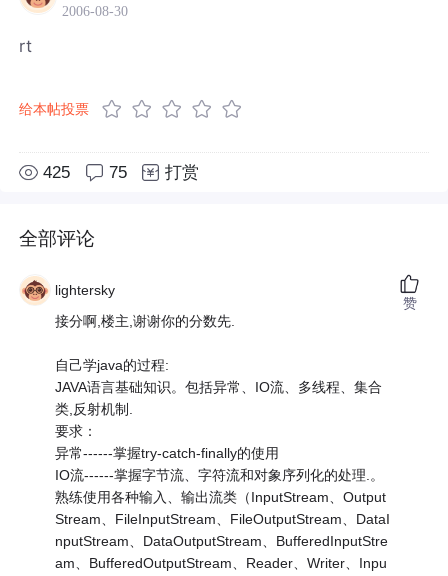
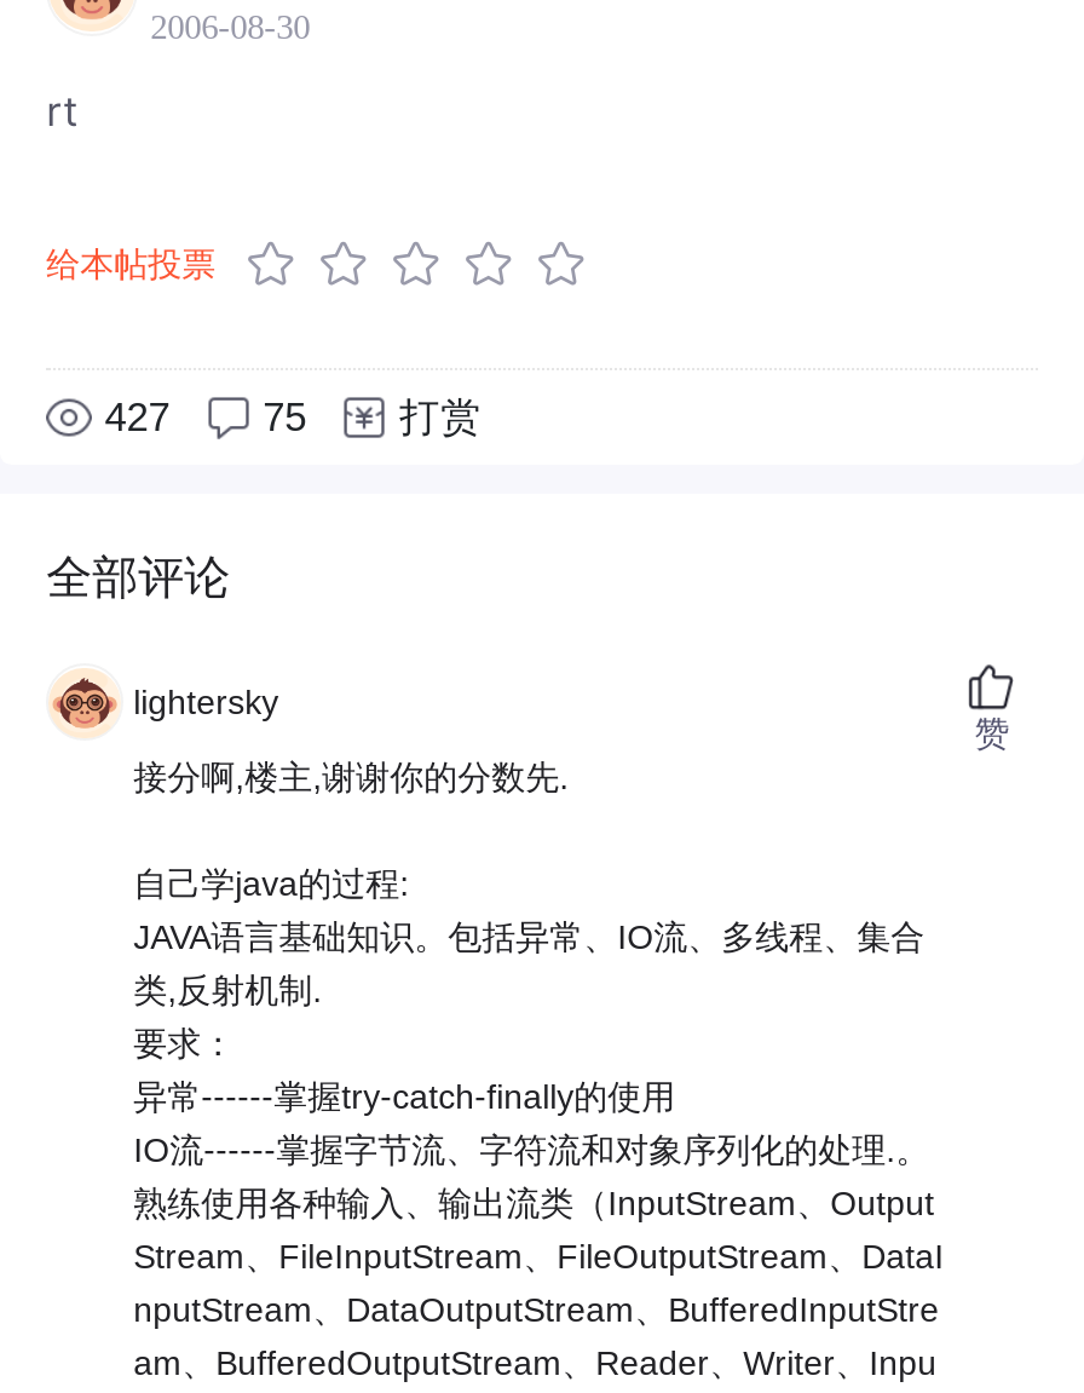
- 425
+ 427
